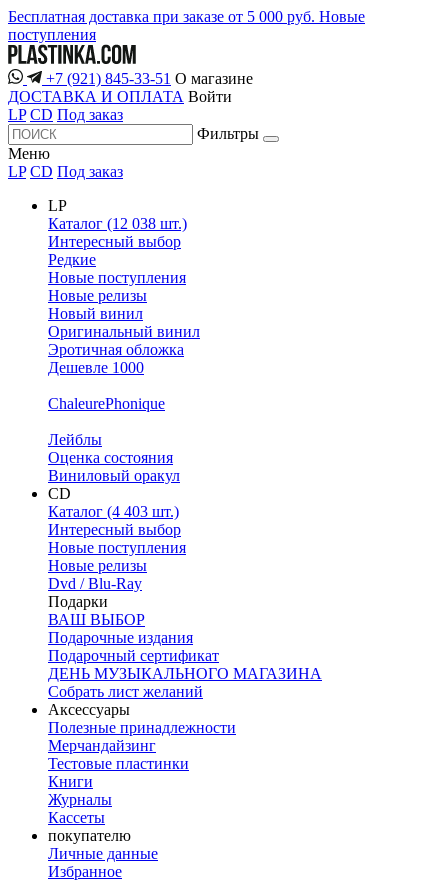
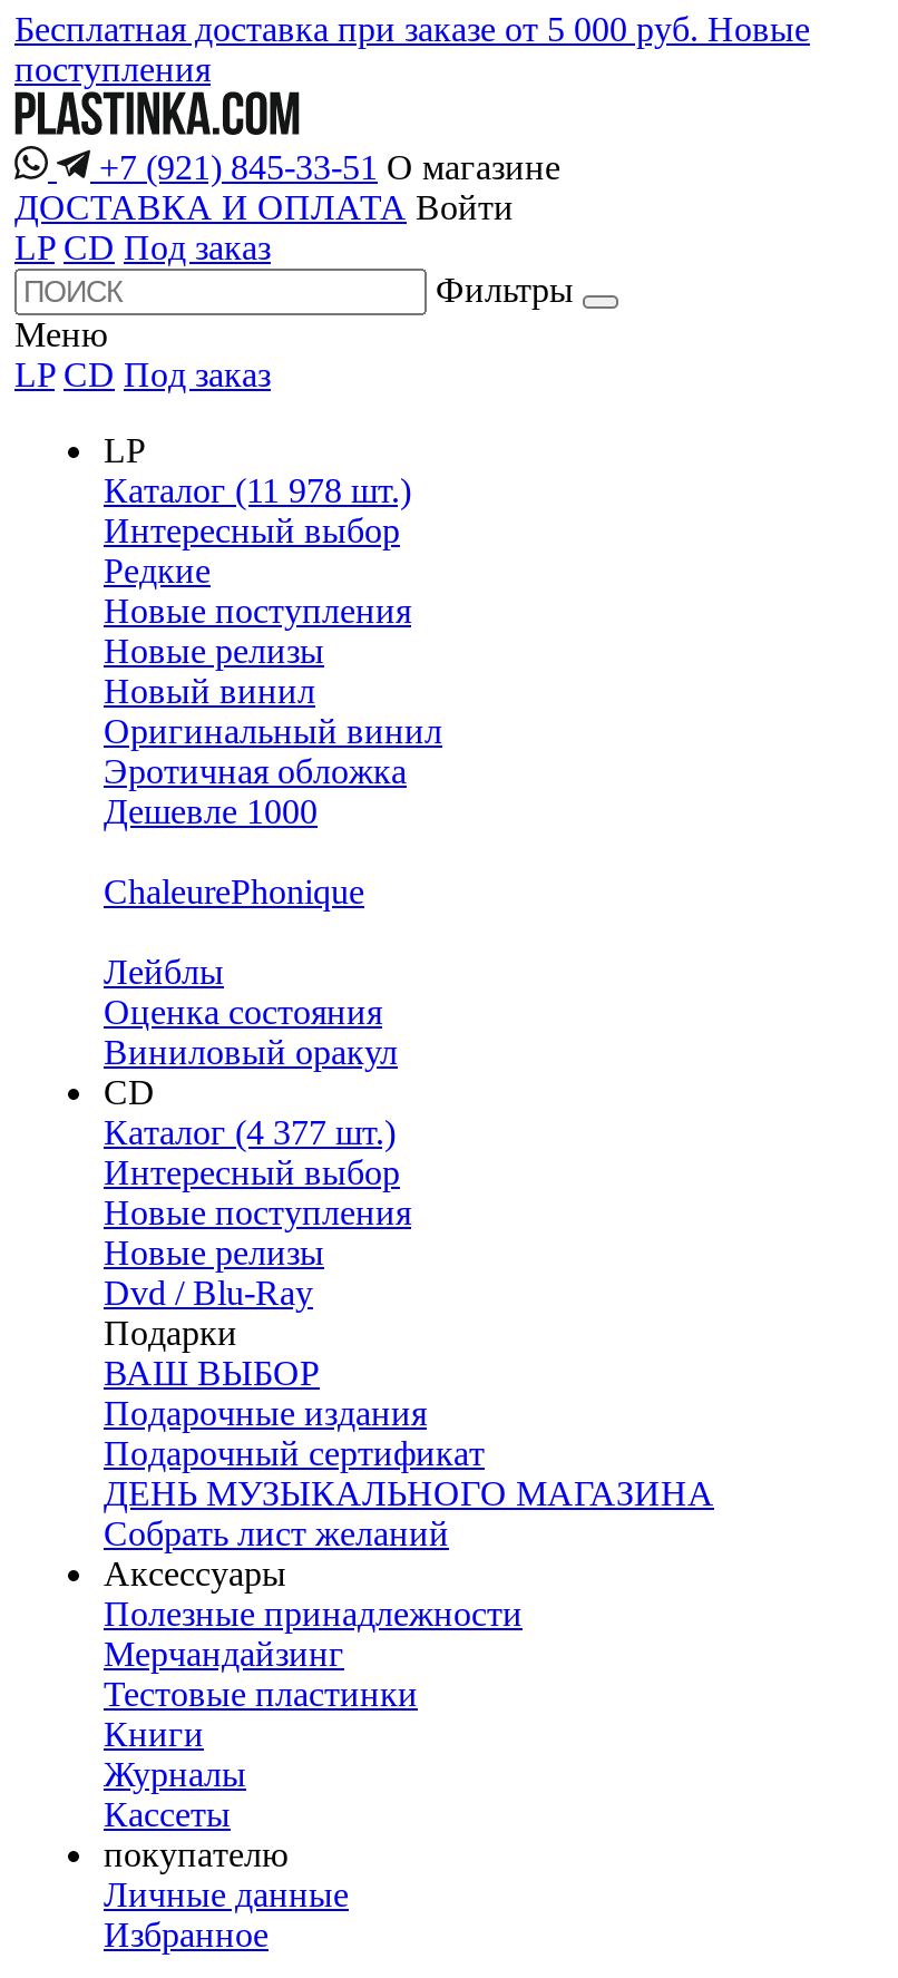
- Каталог (12 038 шт.)
+ Каталог (11 978 шт.)

- Каталог (4 403 шт.)
+ Каталог (4 377 шт.)
